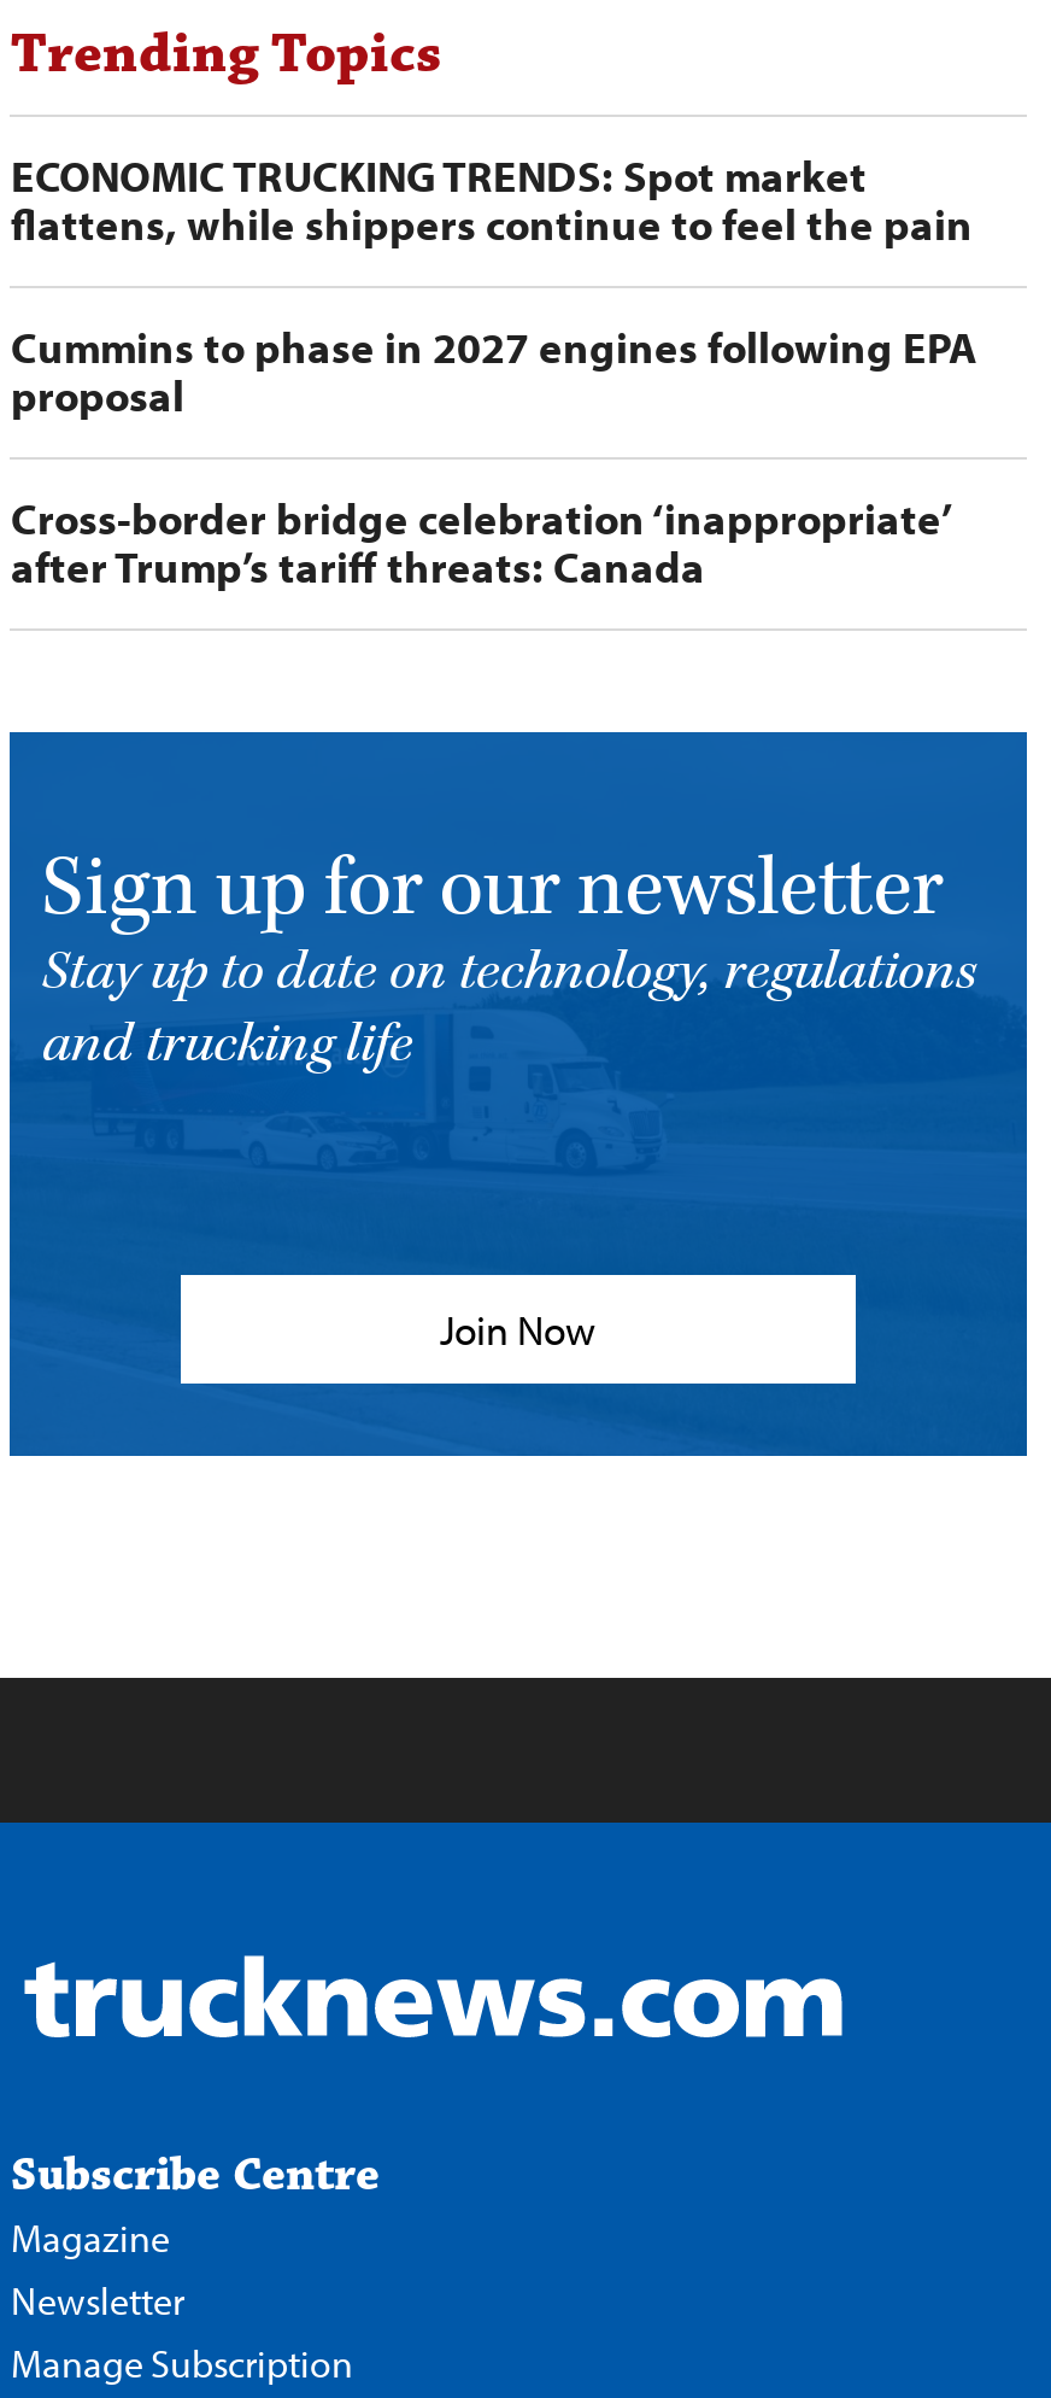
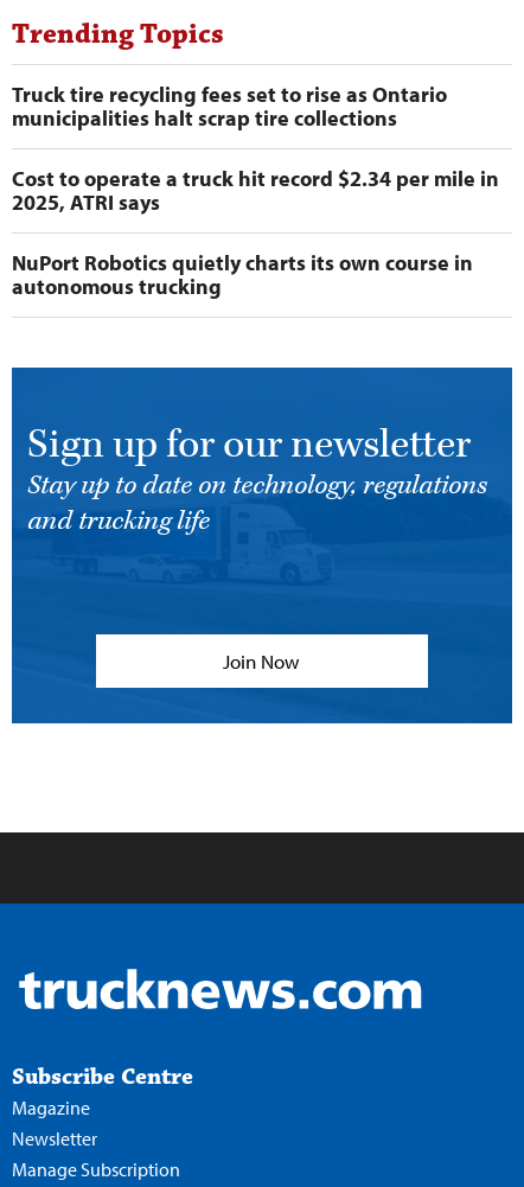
- ECONOMIC TRUCKING TRENDS: Spot market
- flattens, while shippers continue to feel the pain
+ Truck tire recycling fees set to rise as Ontario
+ municipalities halt scrap tire collections

- Cummins to phase in 2027 engines following EPA
- proposal
+ Cost to operate a truck hit record $2.34 per mile in
+ 2025, ATRI says

- Cross-border bridge celebration ‘inappropriate’
- after Trump’s tariff threats: Canada
+ NuPort Robotics quietly charts its own course in
+ autonomous trucking
